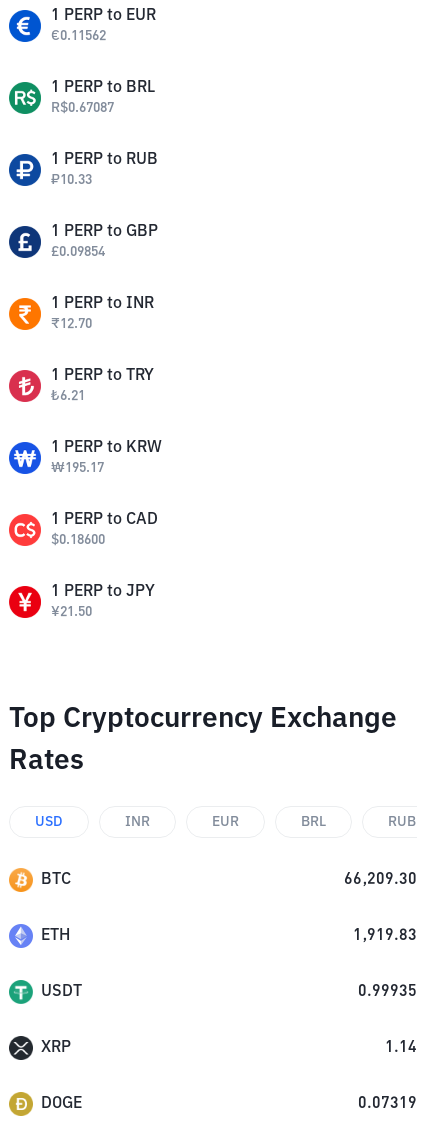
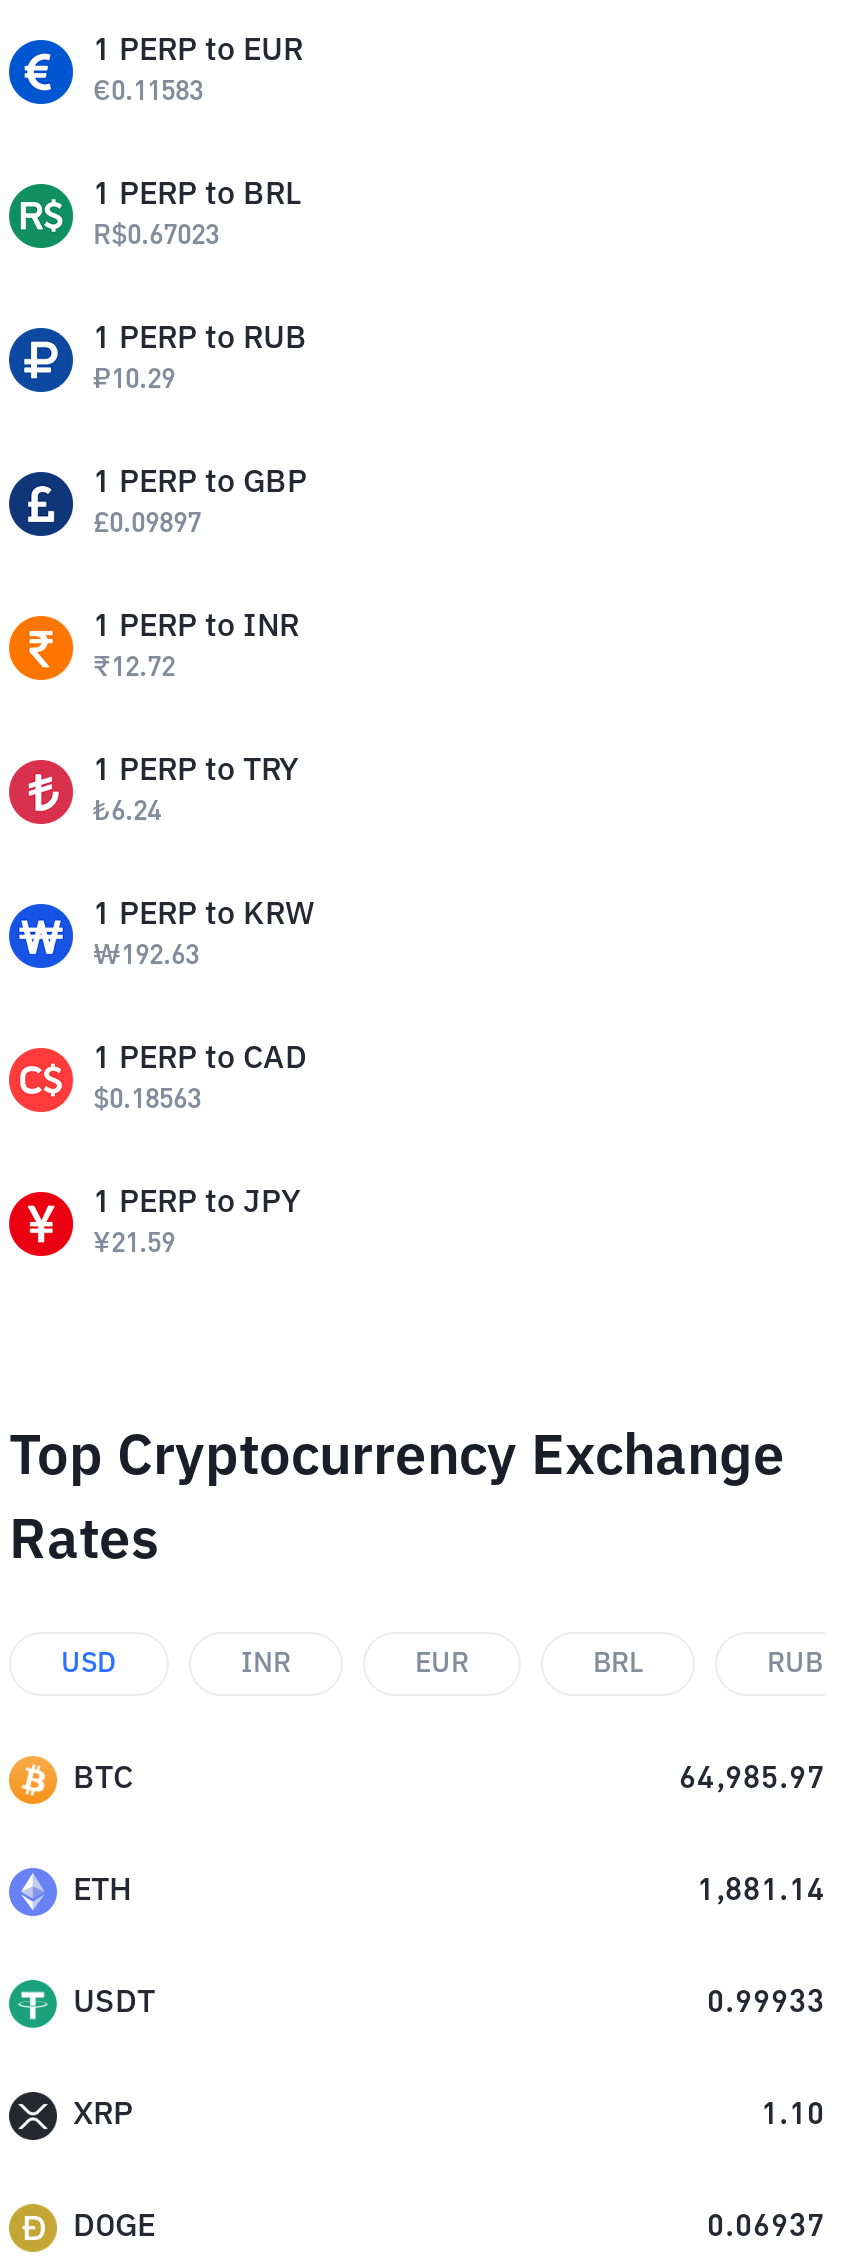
- €0.11562
+ €0.11583

- R$0.67087
+ R$0.67023

- ₽10.33
+ ₽10.29

- £0.09854
+ £0.09897

- ₹12.70
+ ₹12.72

- ₺6.21
+ ₺6.24

- ₩195.17
+ ₩192.63

- $0.18600
+ $0.18563

- ¥21.50
+ ¥21.59

- 66,209.30
+ 64,985.97

- 1,919.83
+ 1,881.14

- 0.99935
+ 0.99933

- 1.14
+ 1.10

- 0.07319
+ 0.06937
